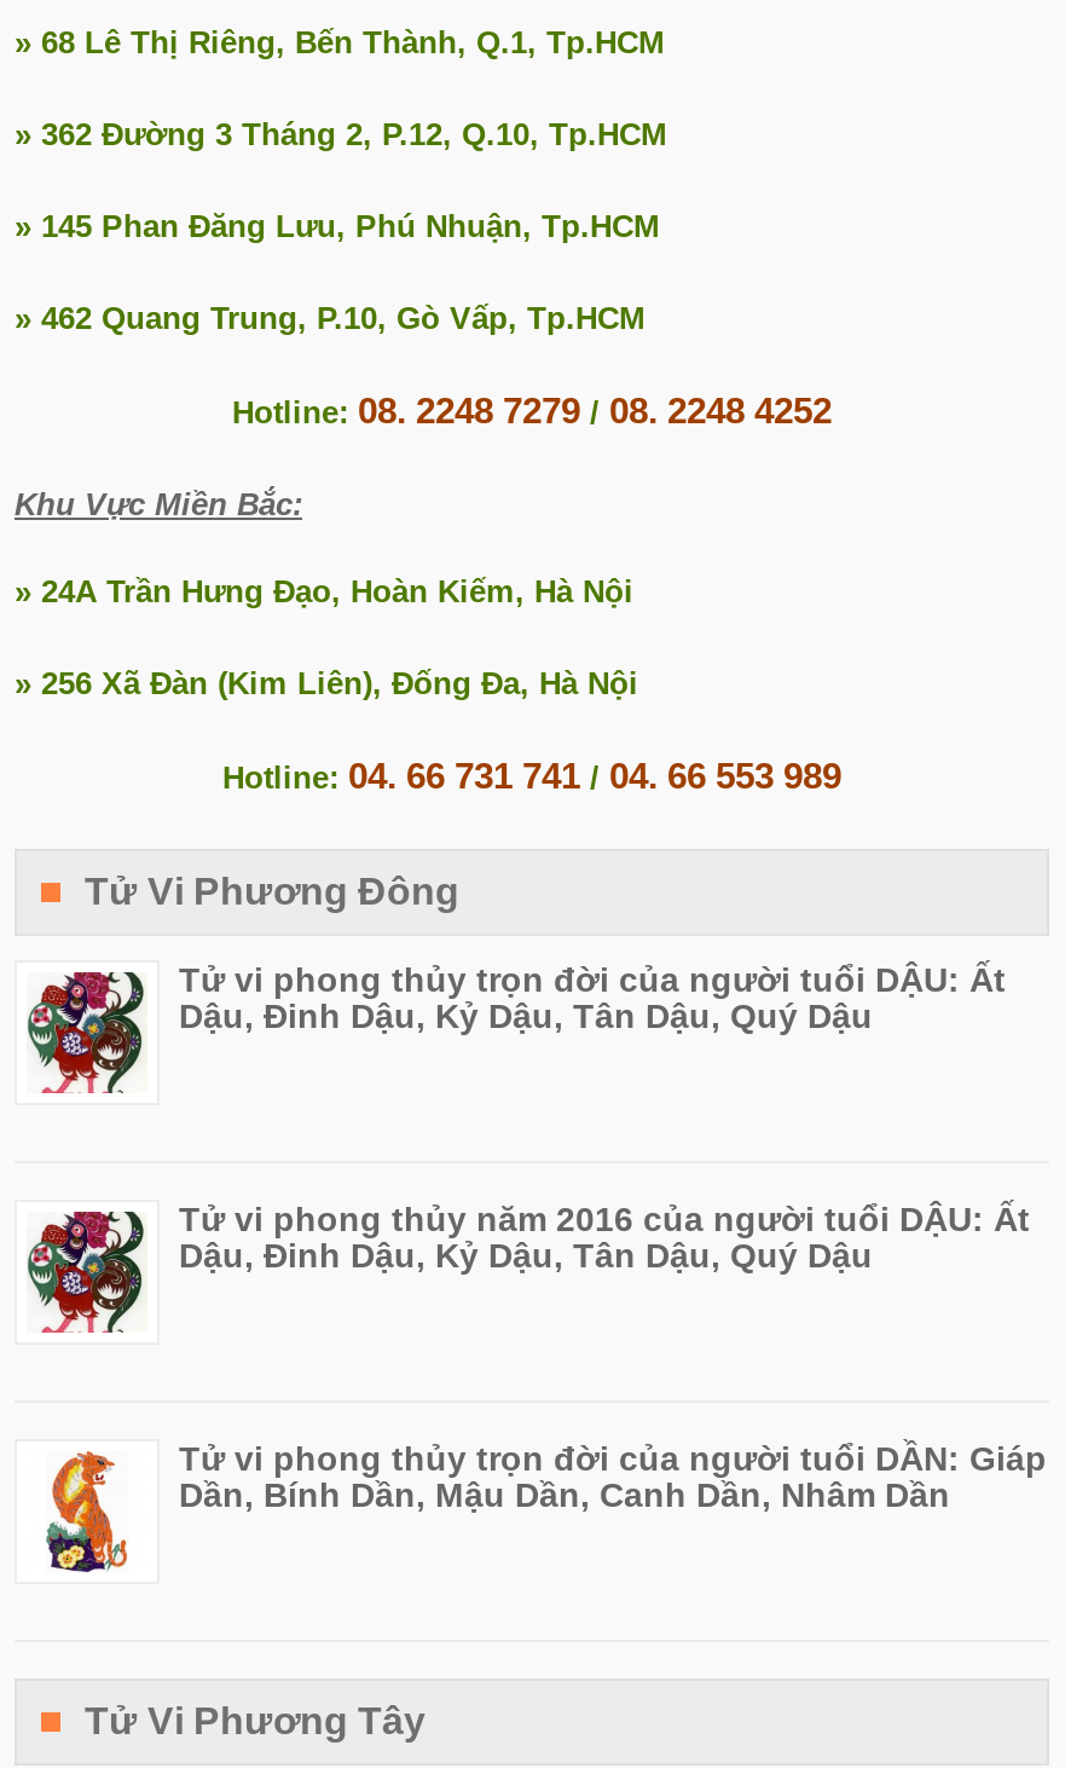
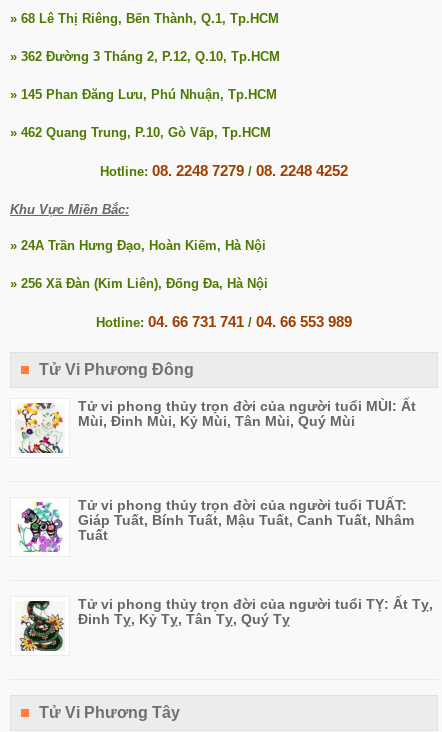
- [image]
- Tử vi phong thủy trọn đời của người tuổi DẬU: Ất
- Dậu, Đinh Dậu, Kỷ Dậu, Tân Dậu, Quý Dậu
+ [image]
+ Tử vi phong thủy trọn đời của người tuổi MÙI: Ất
+ Mùi, Đinh Mùi, Kỷ Mùi, Tân Mùi, Quý Mùi

- [image]
- Tử vi phong thủy năm 2016 của người tuổi DẬU: Ất
- Dậu, Đinh Dậu, Kỷ Dậu, Tân Dậu, Quý Dậu
+ [image]
+ Tử vi phong thủy trọn đời của người tuổi TUẤT:
+ Giáp Tuất, Bính Tuất, Mậu Tuất, Canh Tuất, Nhâm
+ Tuất

- [image]
- Tử vi phong thủy trọn đời của người tuổi DẦN: Giáp
- Dần, Bính Dần, Mậu Dần, Canh Dần, Nhâm Dần
+ [image]
+ Tử vi phong thủy trọn đời của người tuổi TỴ: Ất Tỵ,
+ Đinh Tỵ, Kỷ Tỵ, Tân Tỵ, Quý Tỵ
